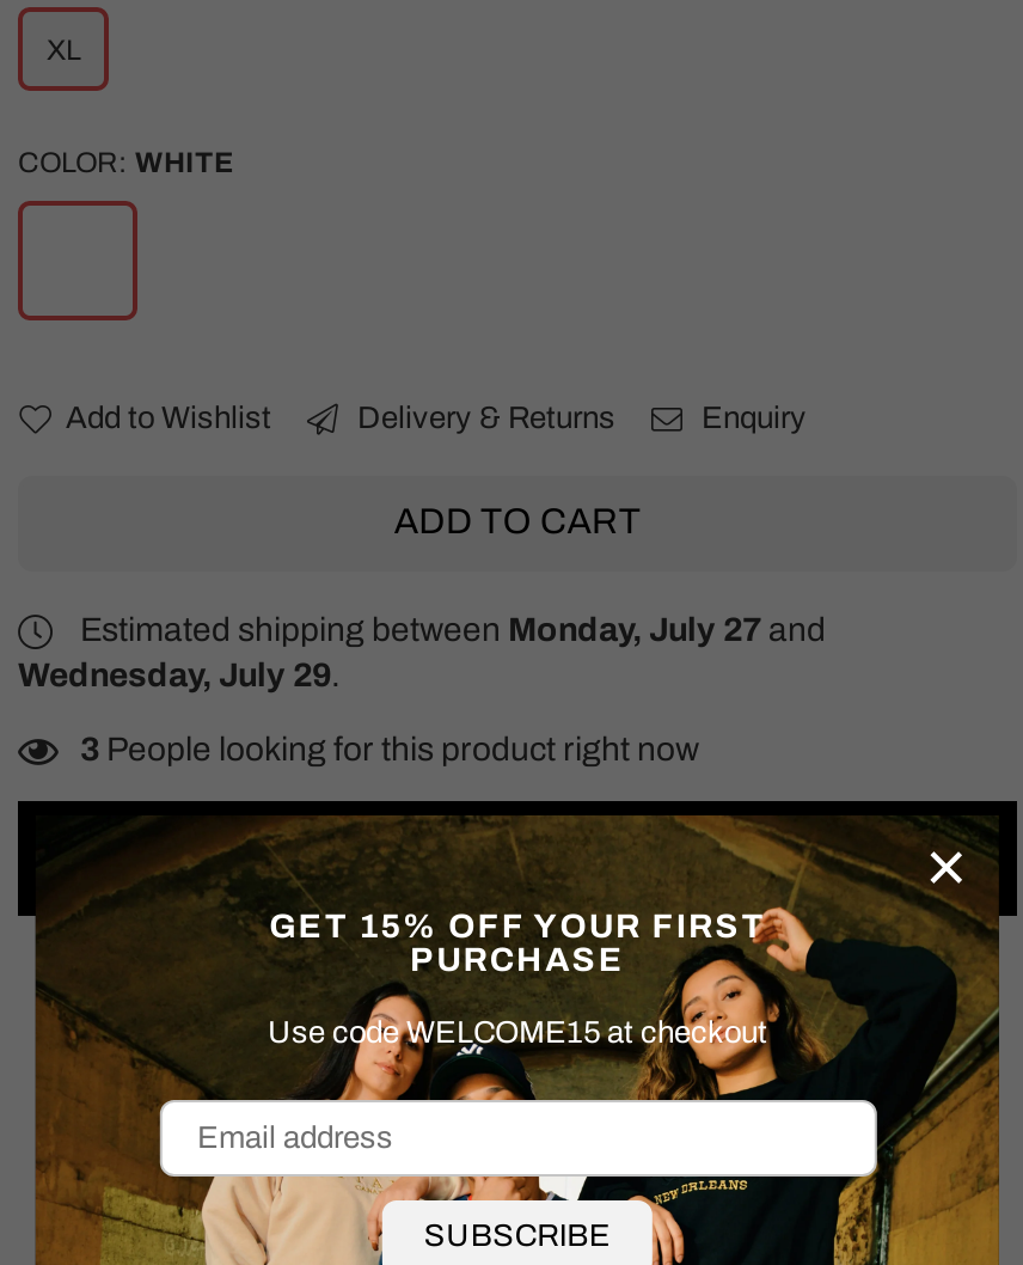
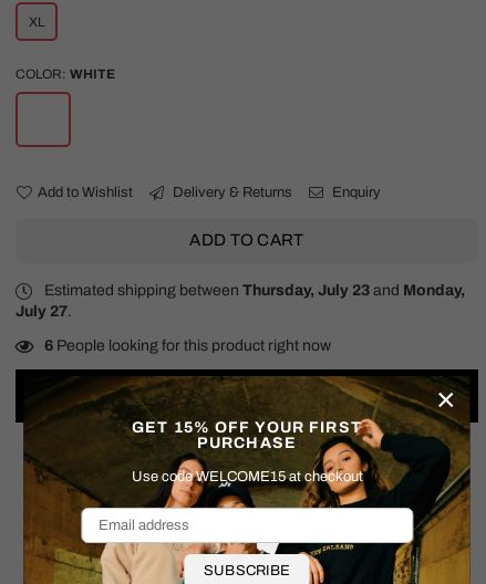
- Estimated shipping between Monday, July 27 and
- Wednesday, July 29.
+ Estimated shipping between Thursday, July 23 and Monday,
+ July 27.

- 3 People looking for this product right now
+ 6 People looking for this product right now
